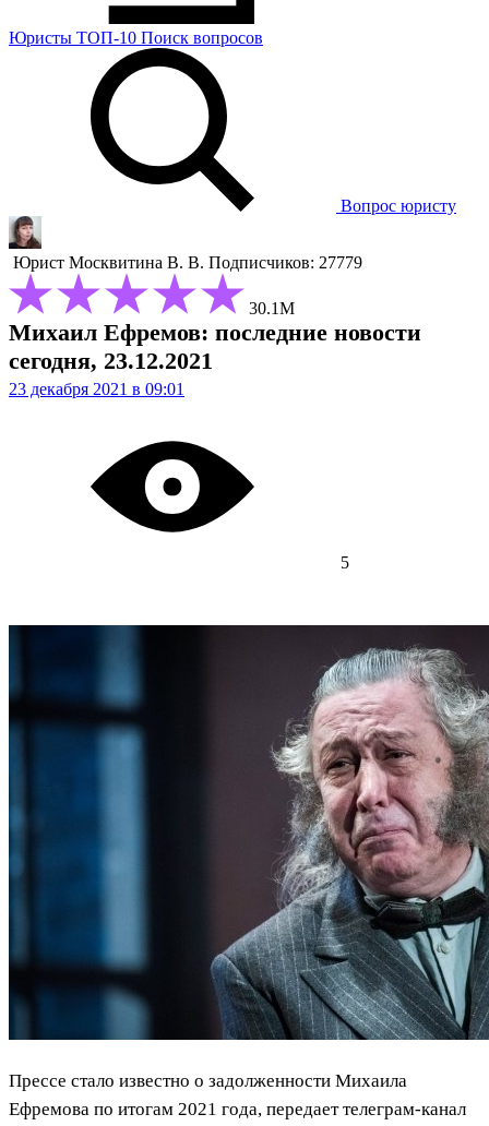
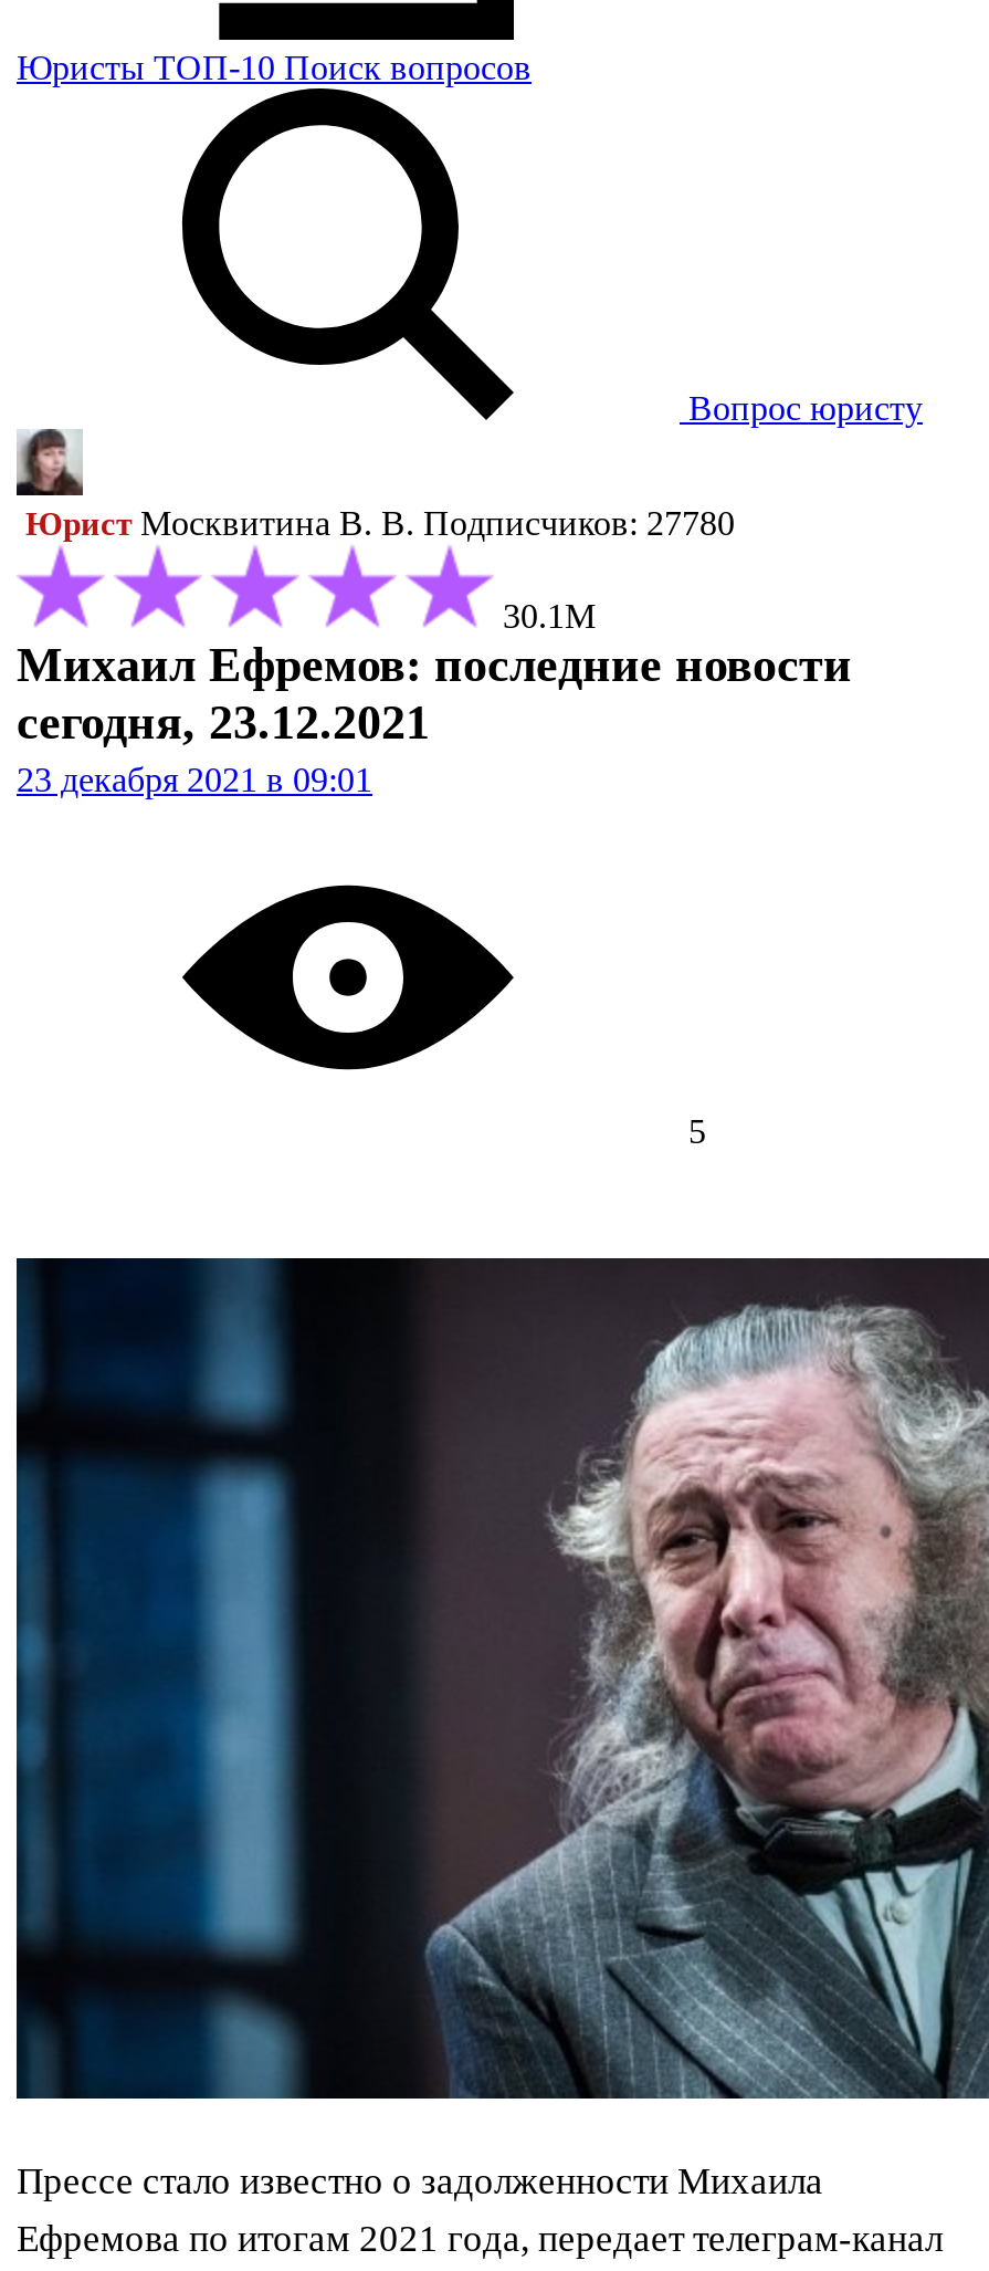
- Юрист Москвитина В. В. Подписчиков: 27779
+ Юрист Москвитина В. В. Подписчиков: 27780
